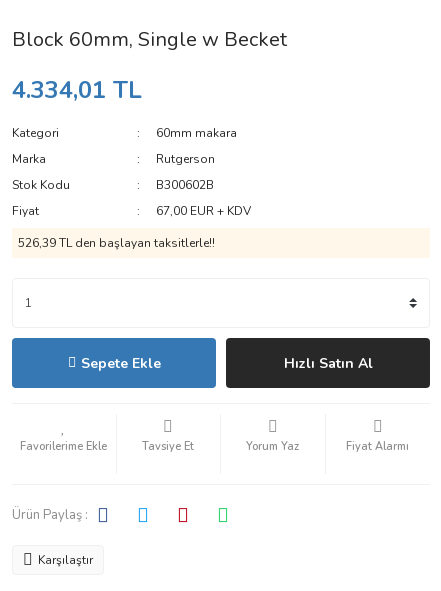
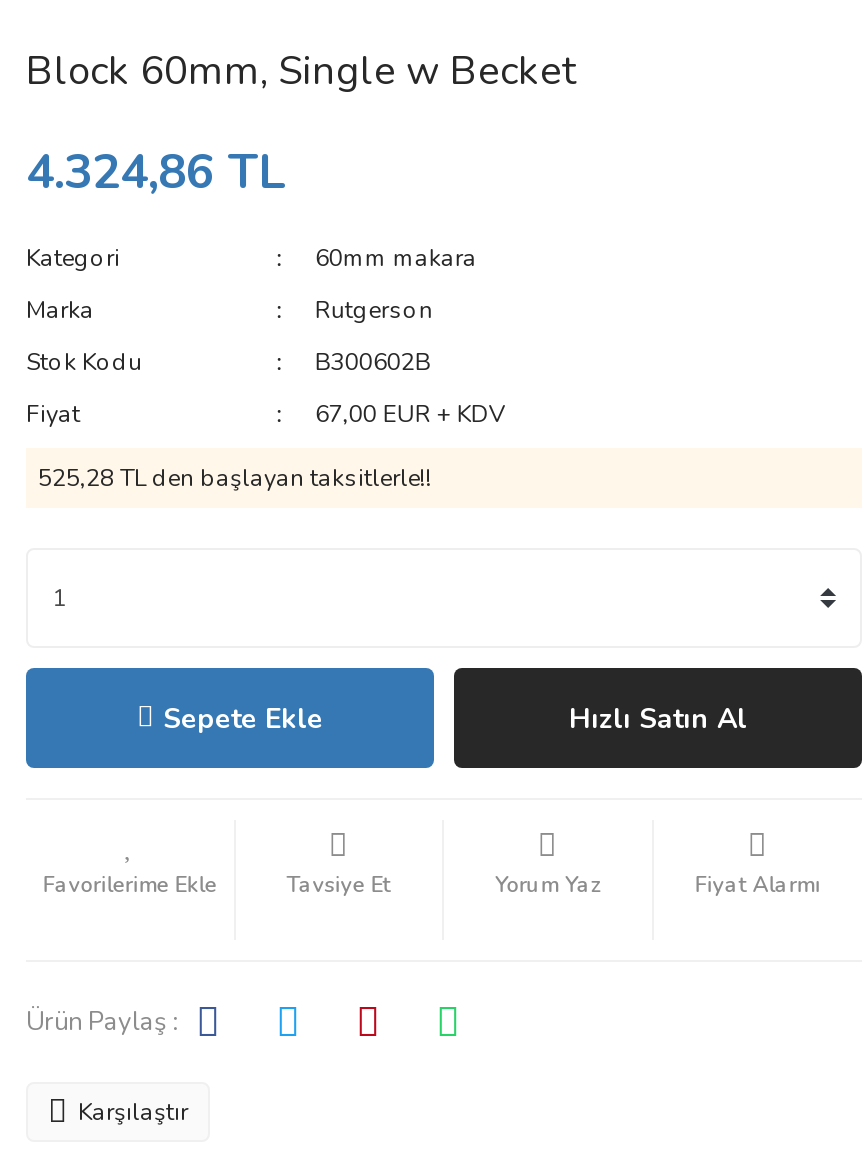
- 4.334,01 TL
+ 4.324,86 TL

- 526,39 TL den başlayan taksitlerle!!
+ 525,28 TL den başlayan taksitlerle!!
